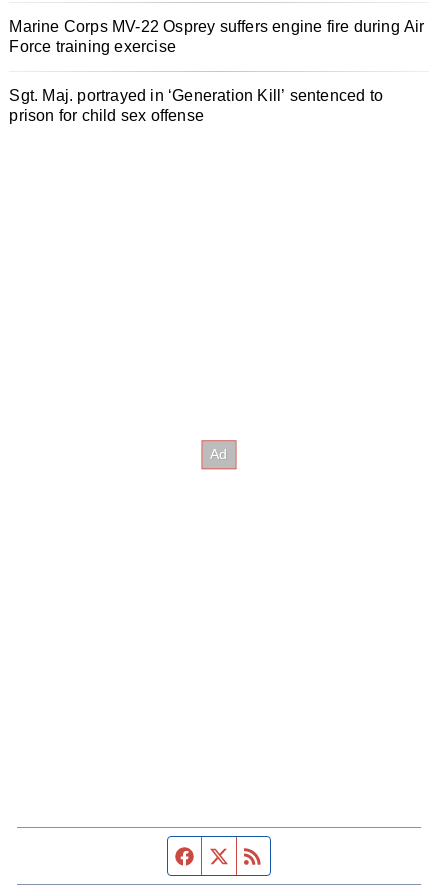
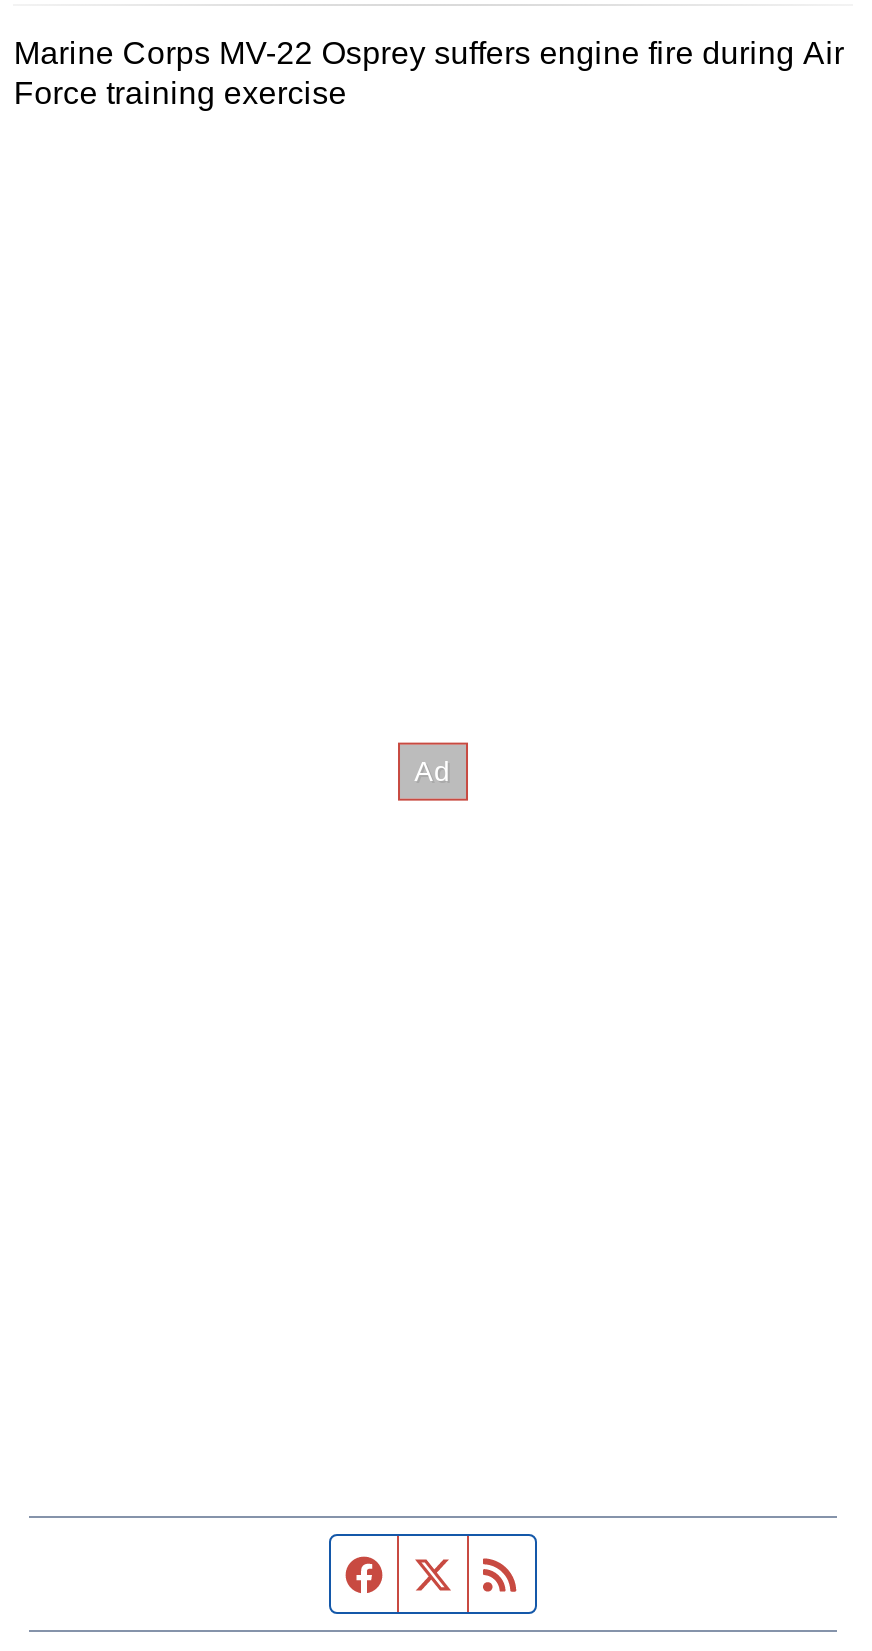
- Sgt. Maj. portrayed in ‘Generation Kill’ sentenced to
- prison for child sex offense
